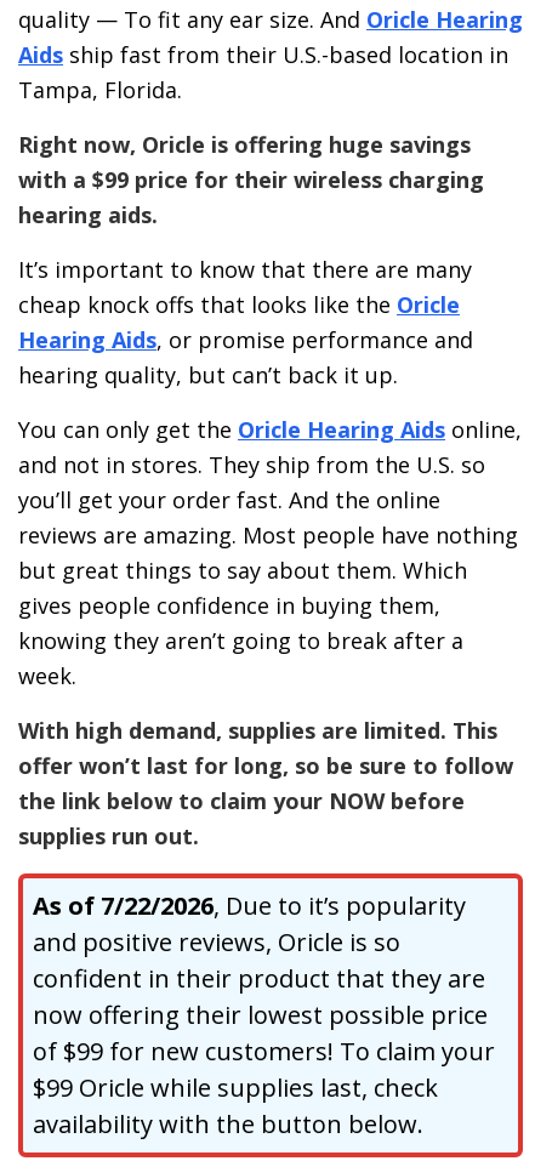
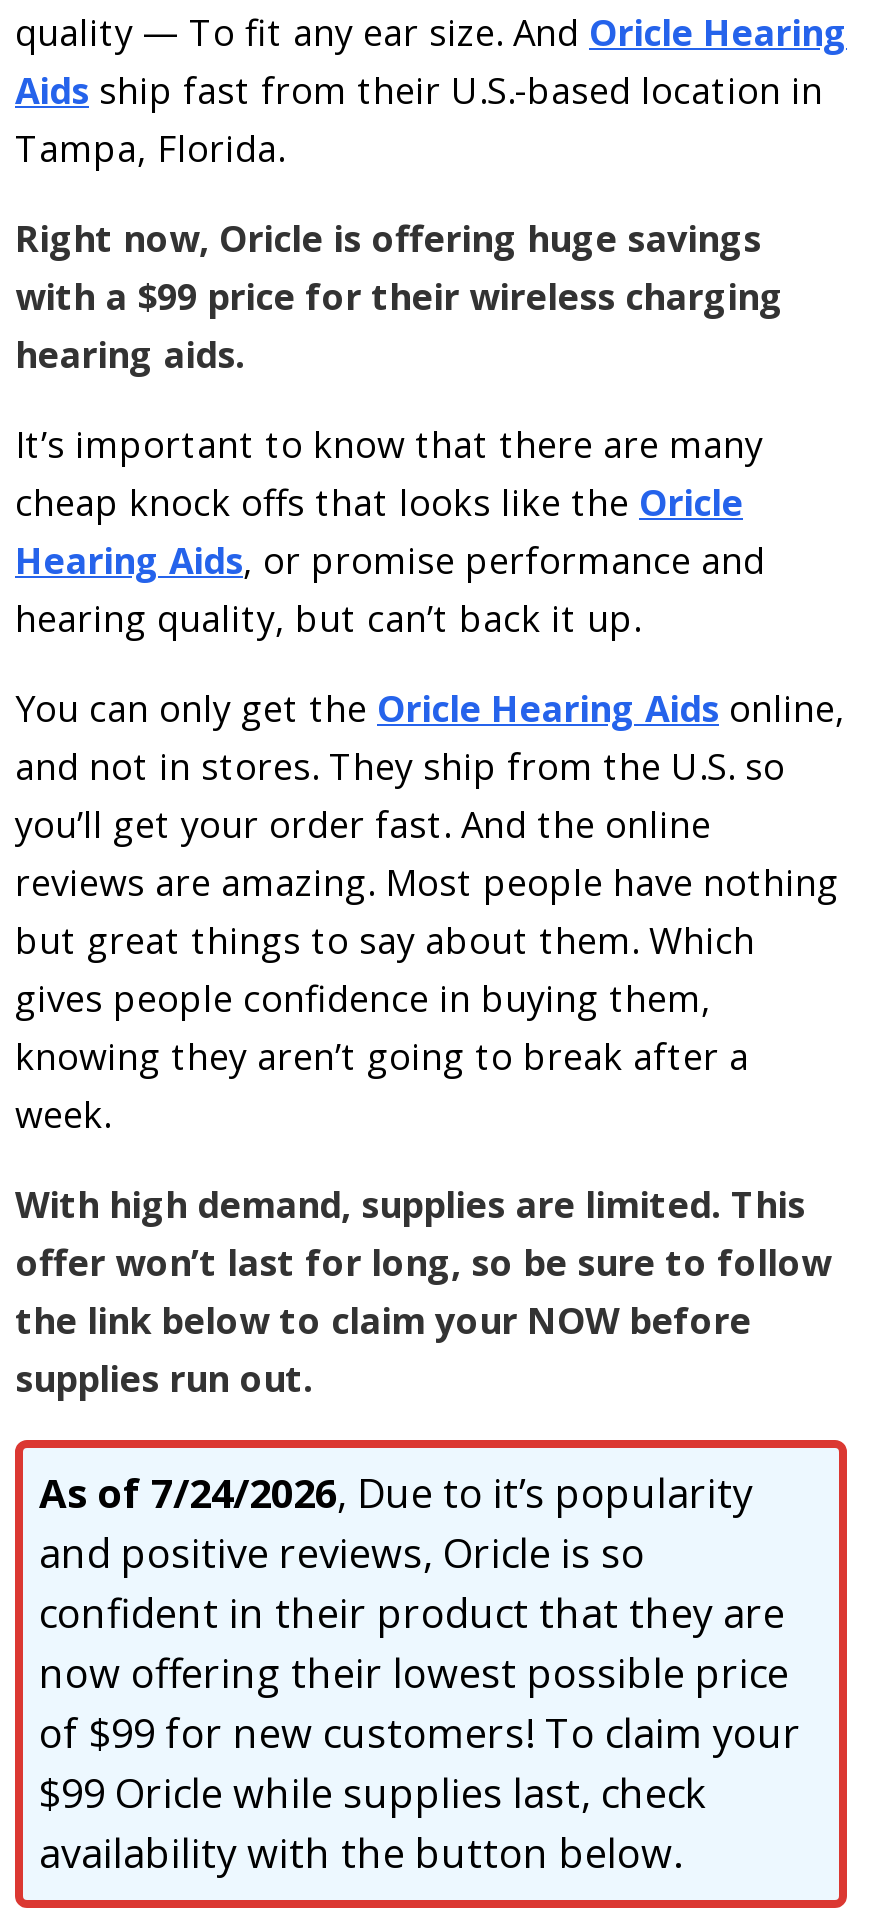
- As of 7/22/2026, Due to it’s popularity
+ As of 7/24/2026, Due to it’s popularity
